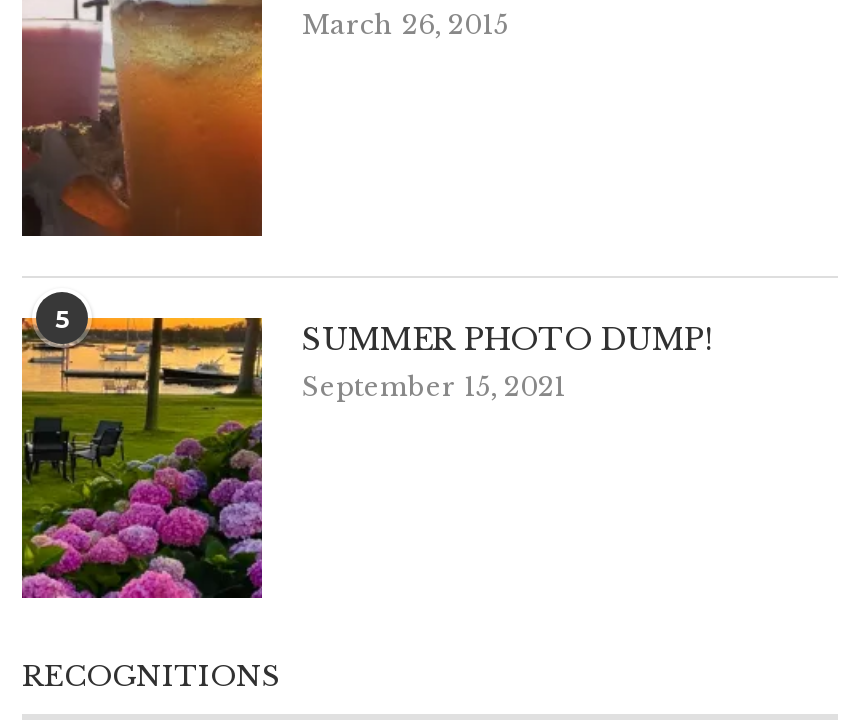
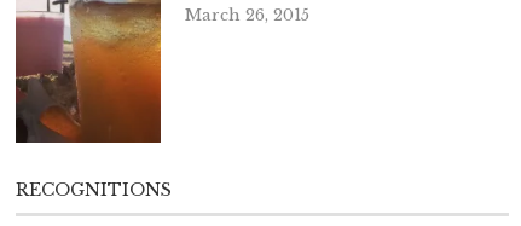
- [image]
- 5
- SUMMER PHOTO DUMP!
- September 15, 2021
